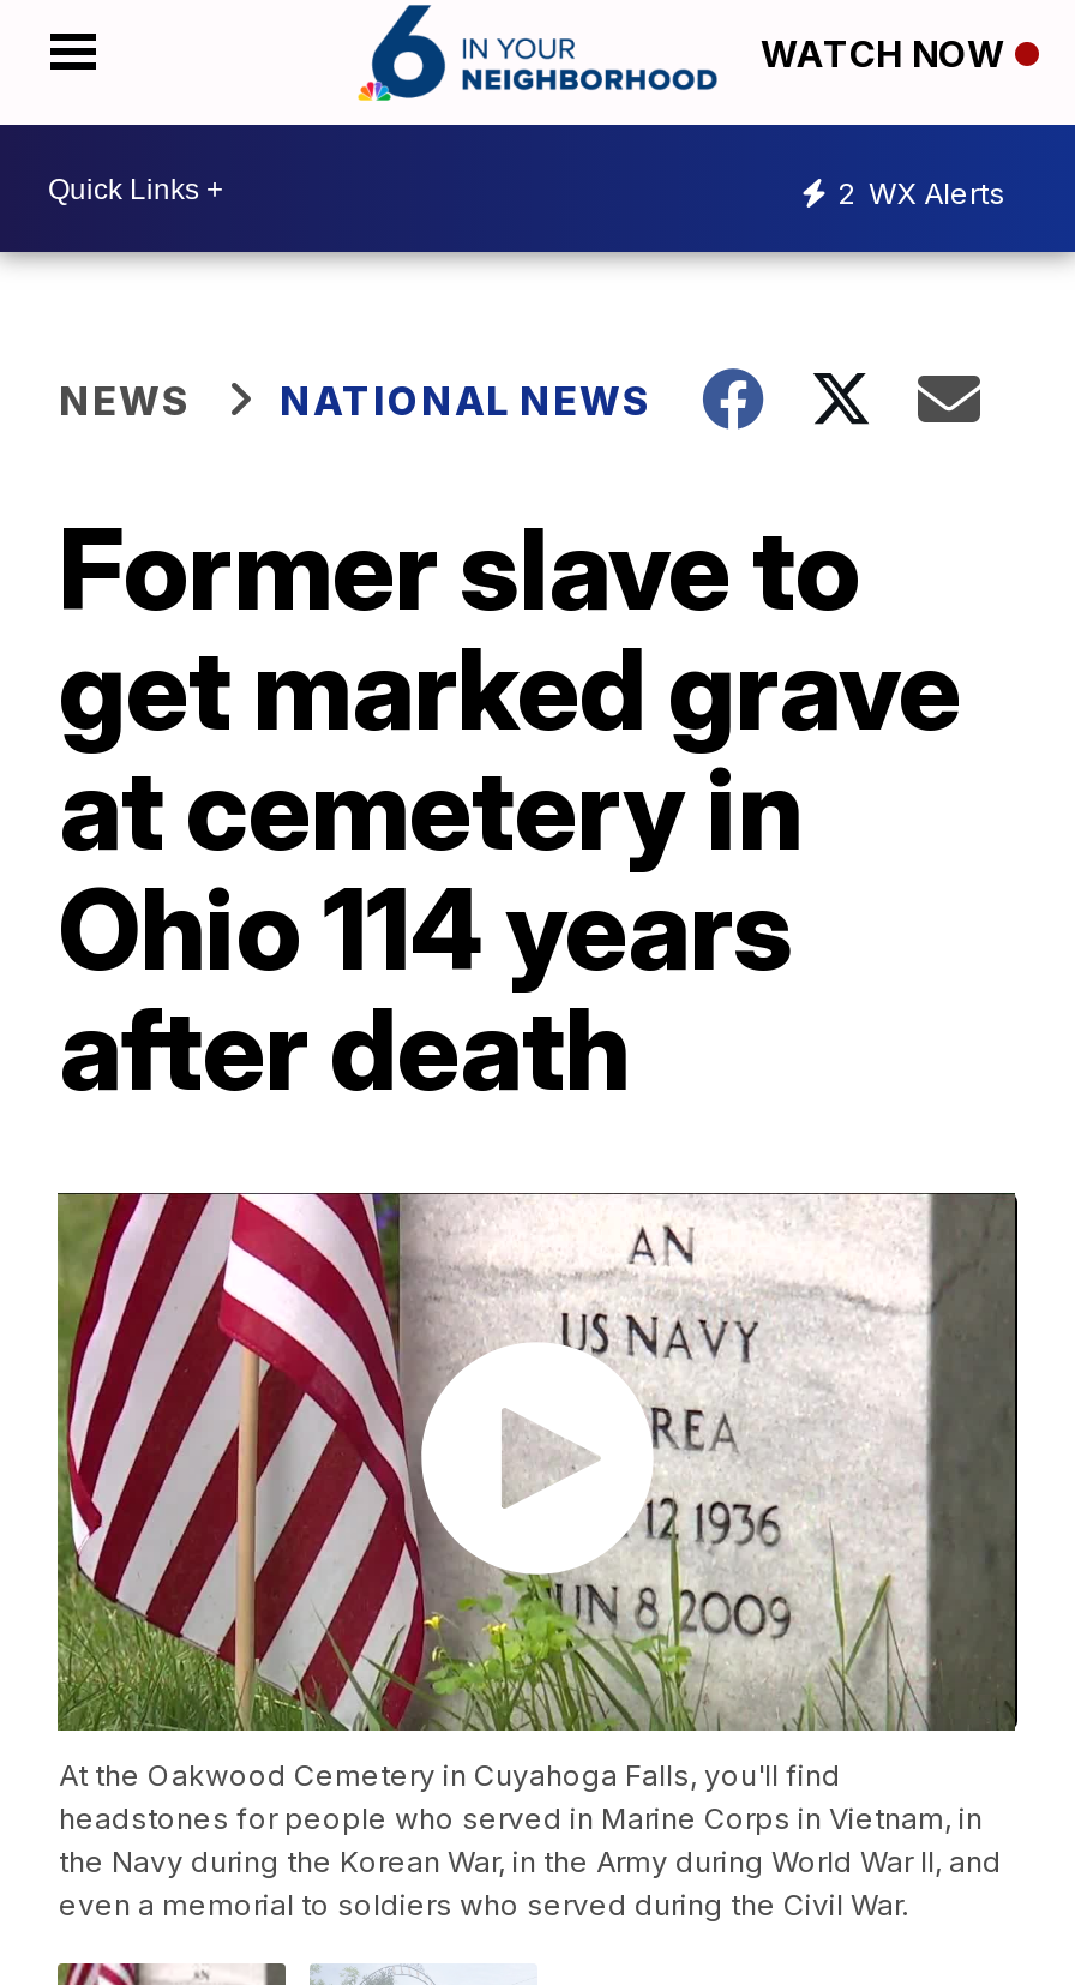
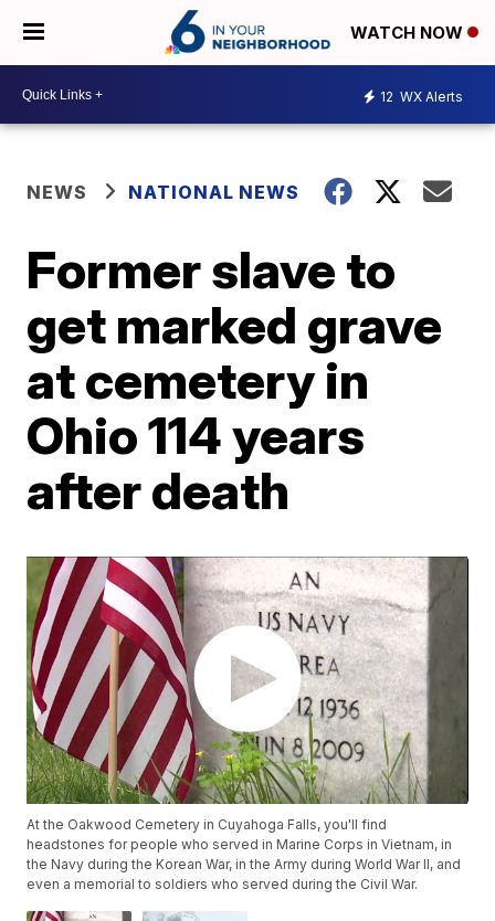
- 2 WX Alerts
+ 12 WX Alerts
